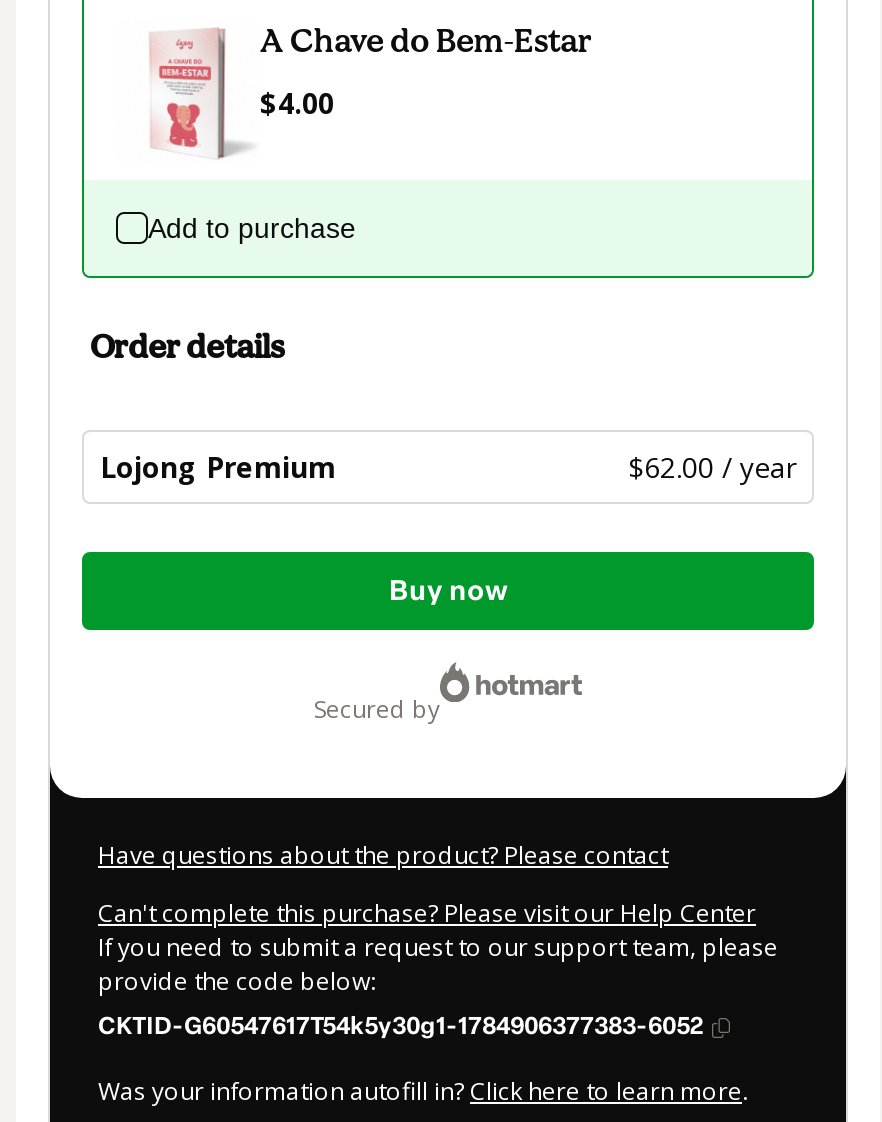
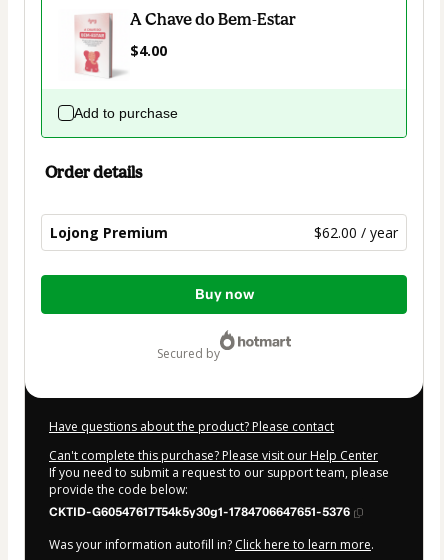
- CKTID-G60547617T54k5y30g1-1784906377383-6052
+ CKTID-G60547617T54k5y30g1-1784706647651-5376
